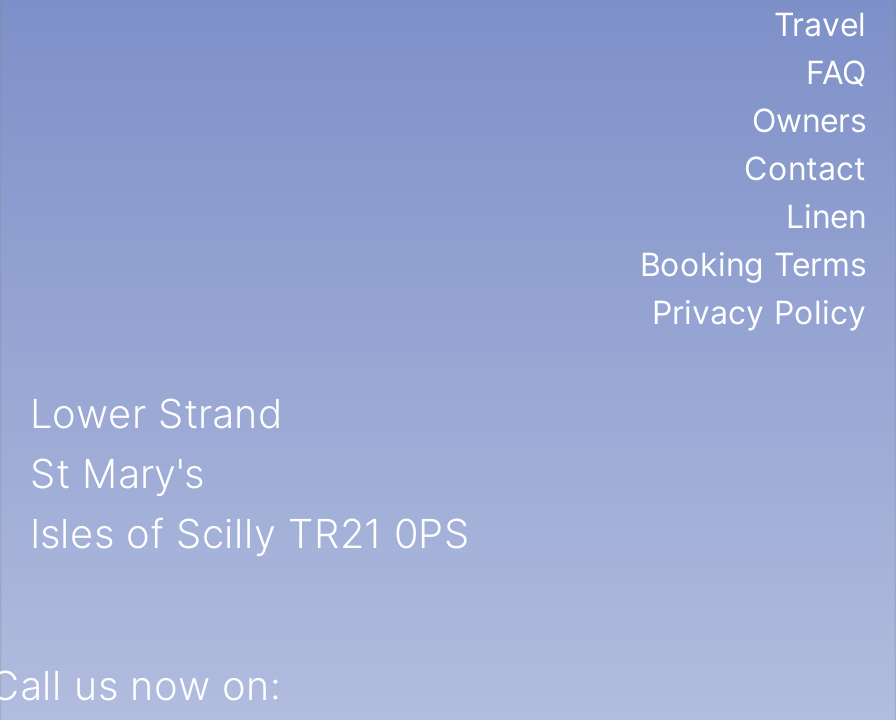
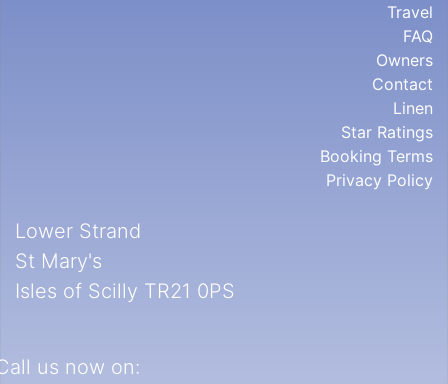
+ Star Ratings
